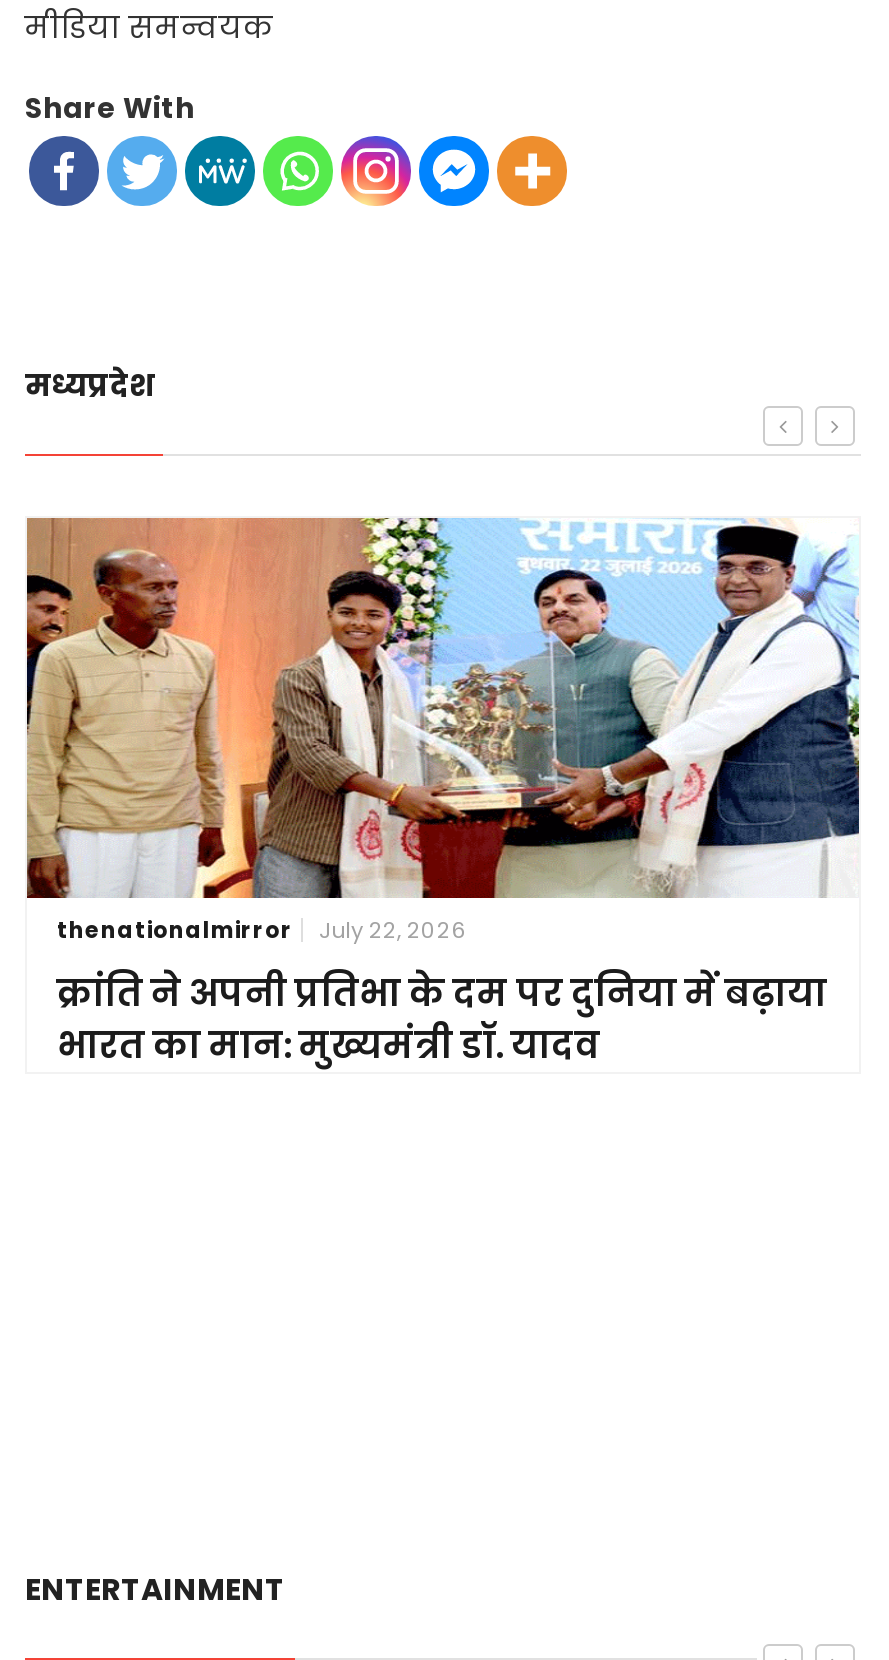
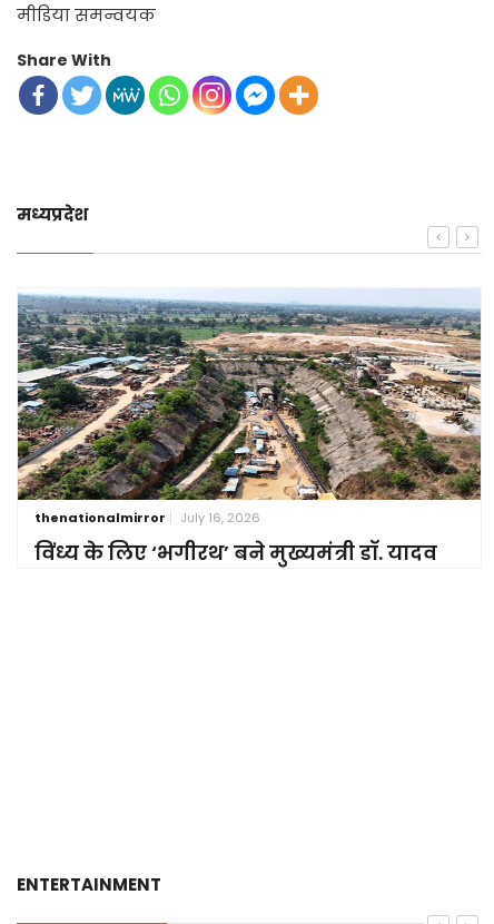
- [image]
- July 22, 2026
- क्रांति ने अपनी प्रतिभा के दम पर दुनिया में बढ़ाया
- भारत का मान: मुख्यमंत्री डॉ. यादव
+ [image]
+ July 16, 2026
+ विंध्य के लिए ‘भगीरथ’ बने मुख्यमंत्री डॉ. यादव
